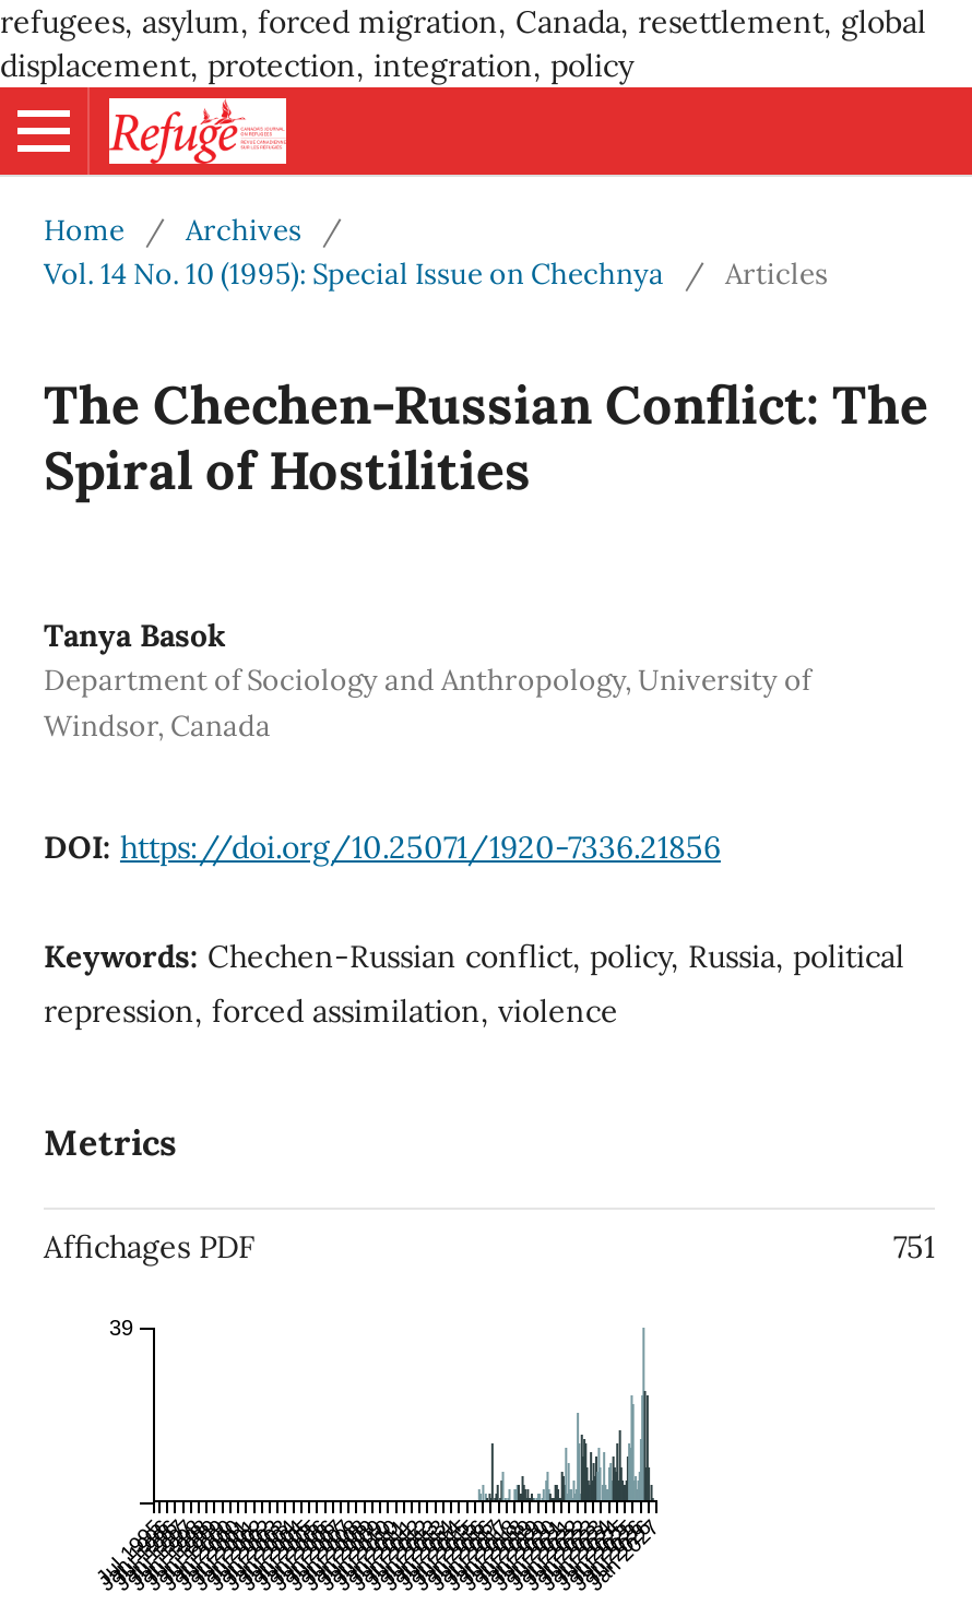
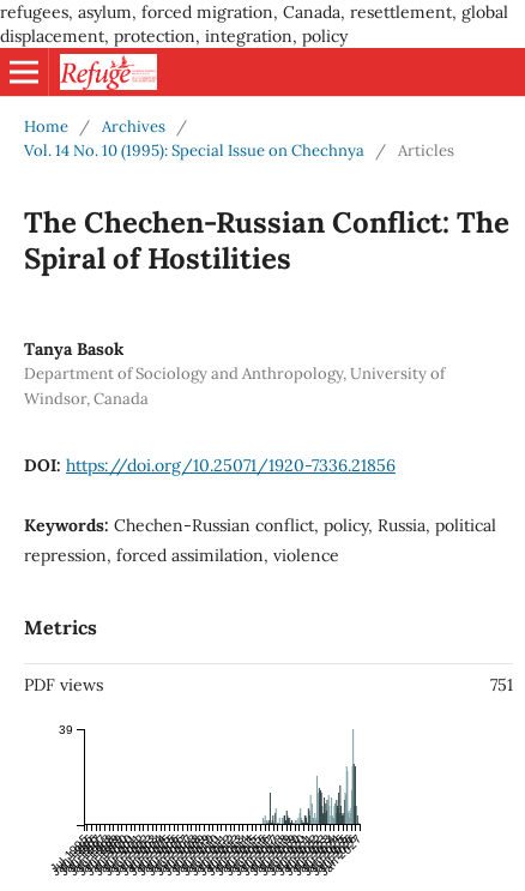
- Affichages PDF
+ PDF views
